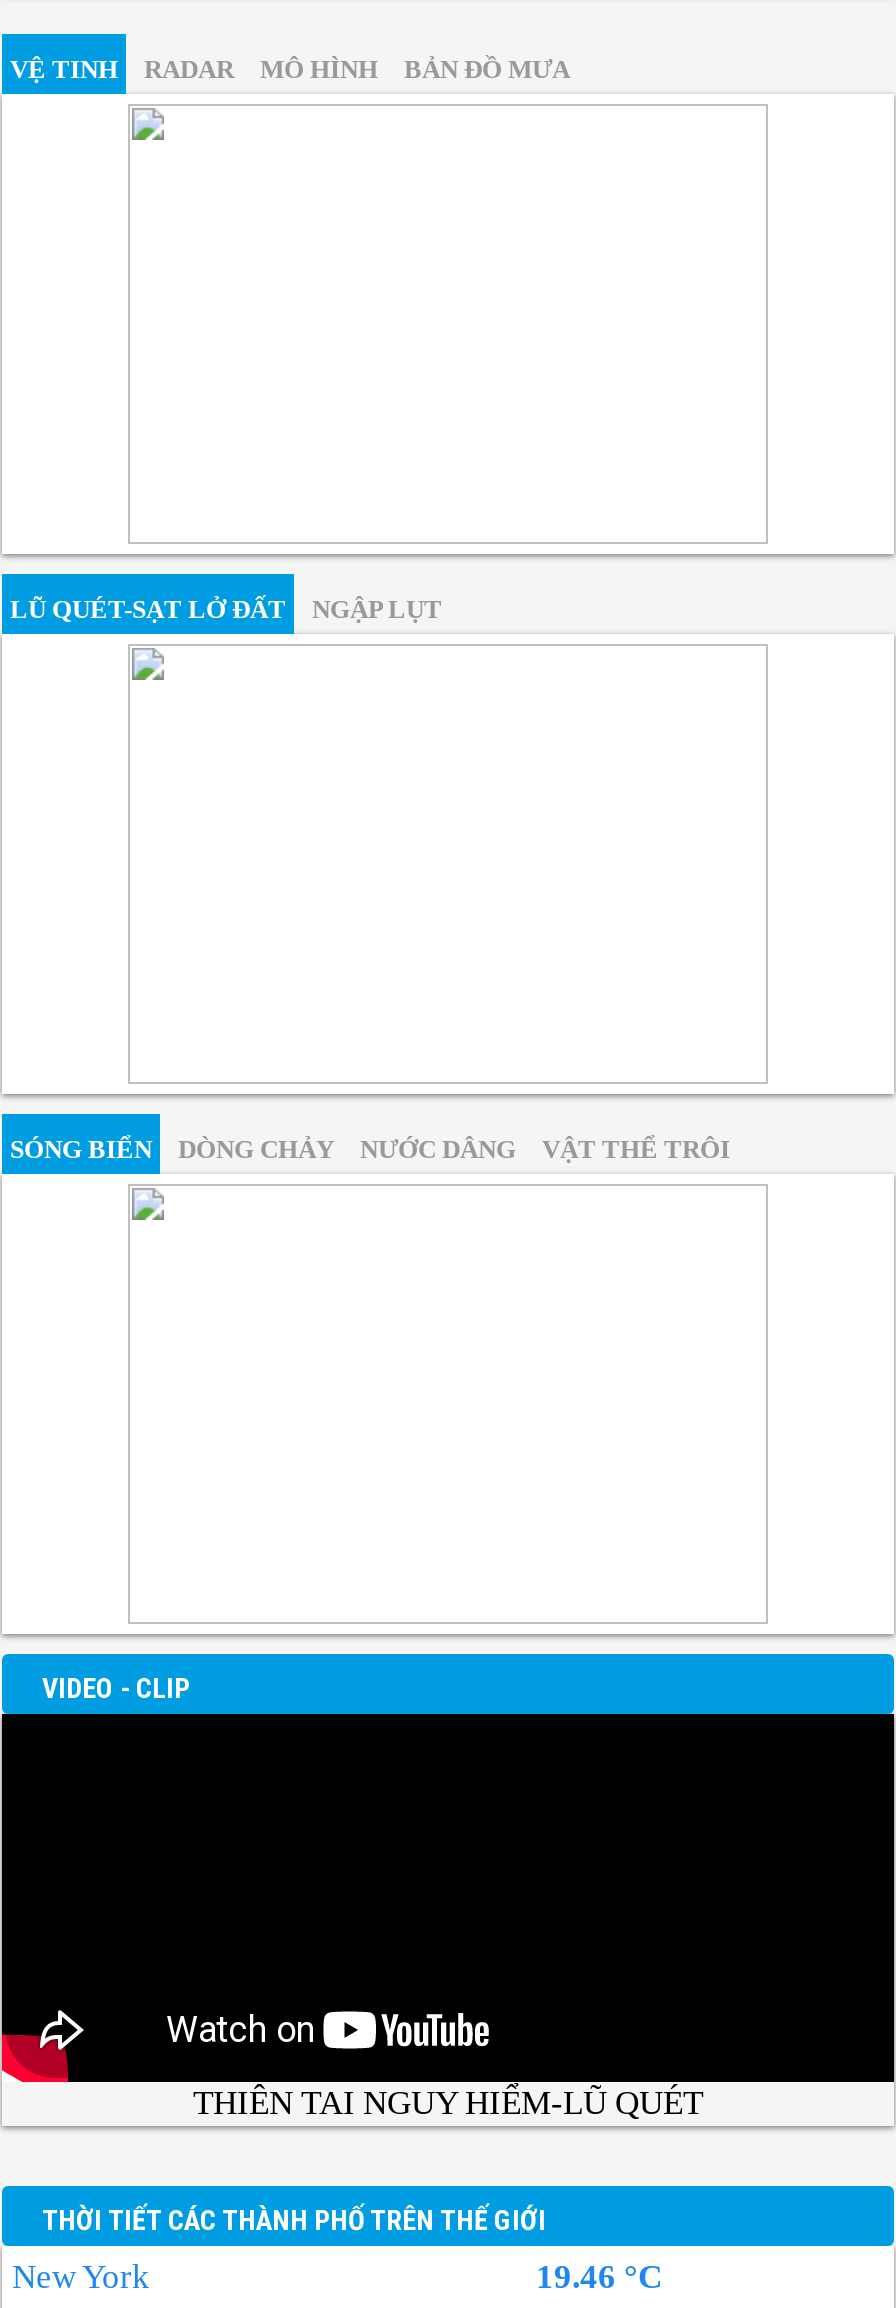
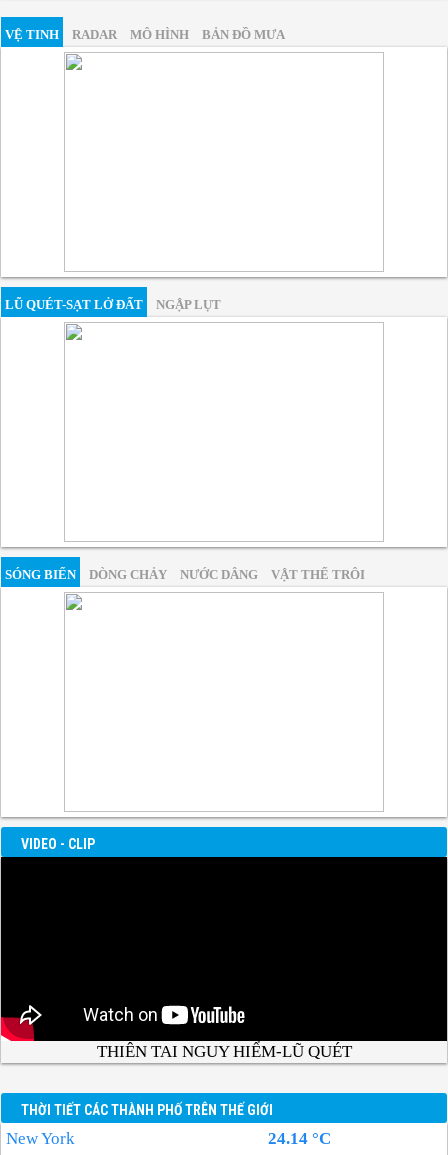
- 19.46 °C
+ 24.14 °C
